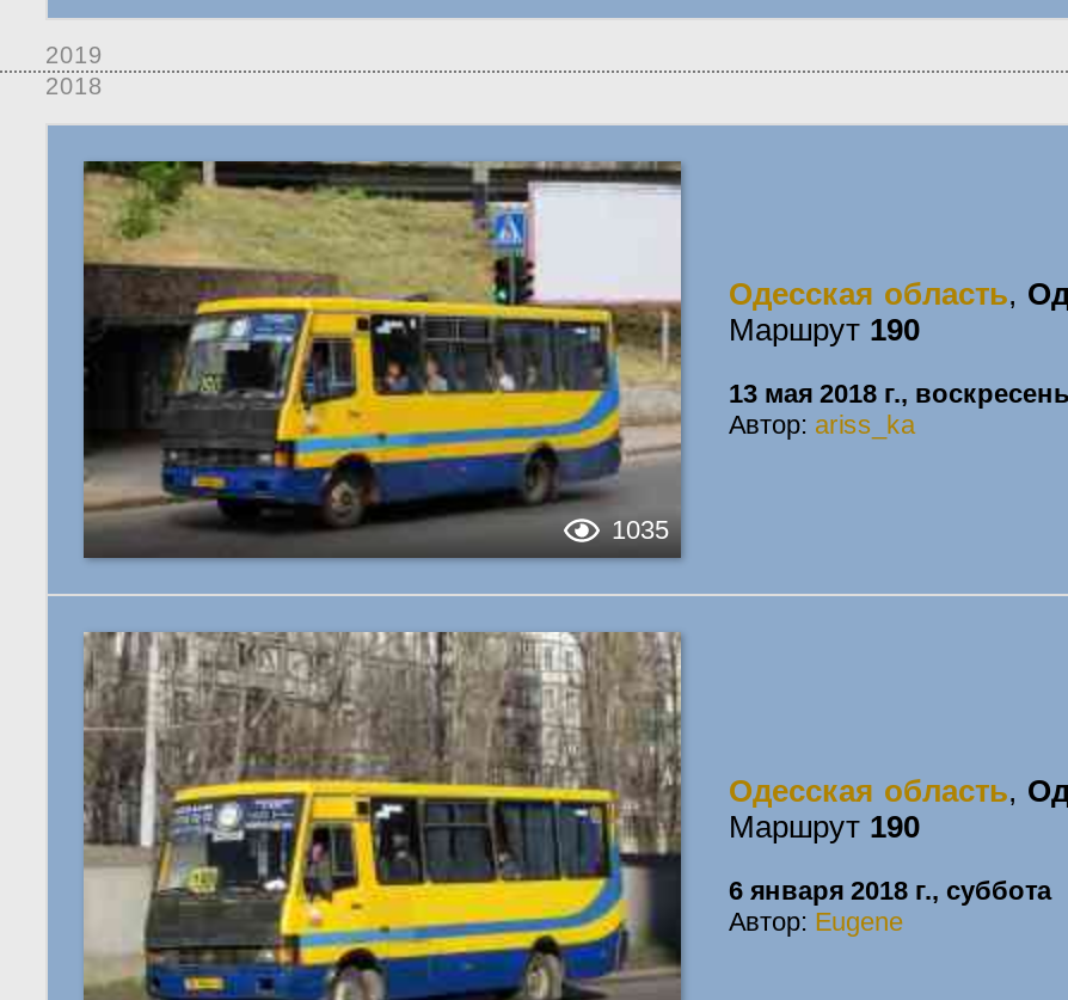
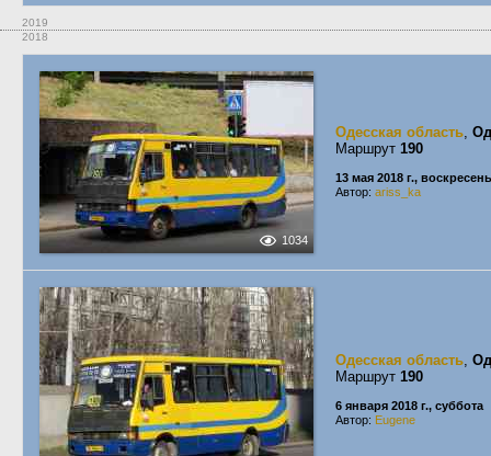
- 1035
+ 1034
